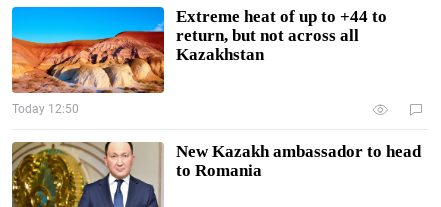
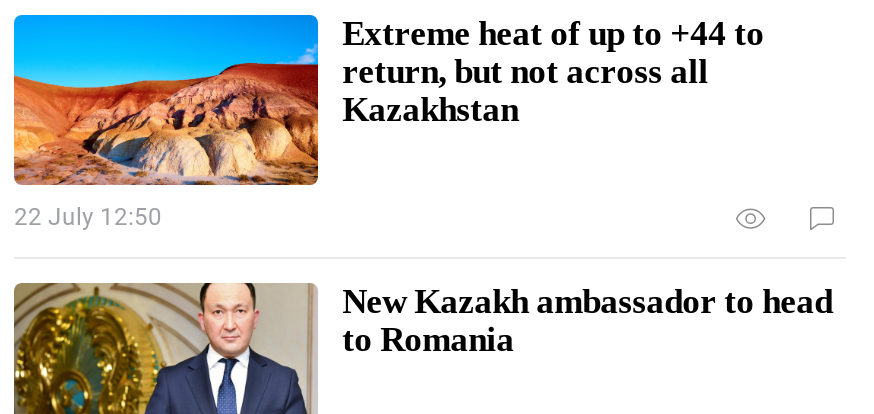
- Today 12:50
+ 22 July 12:50
